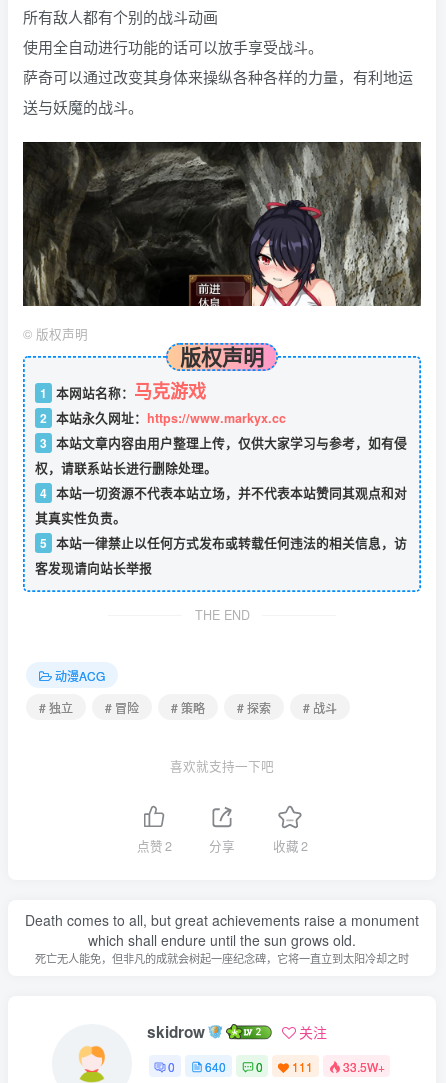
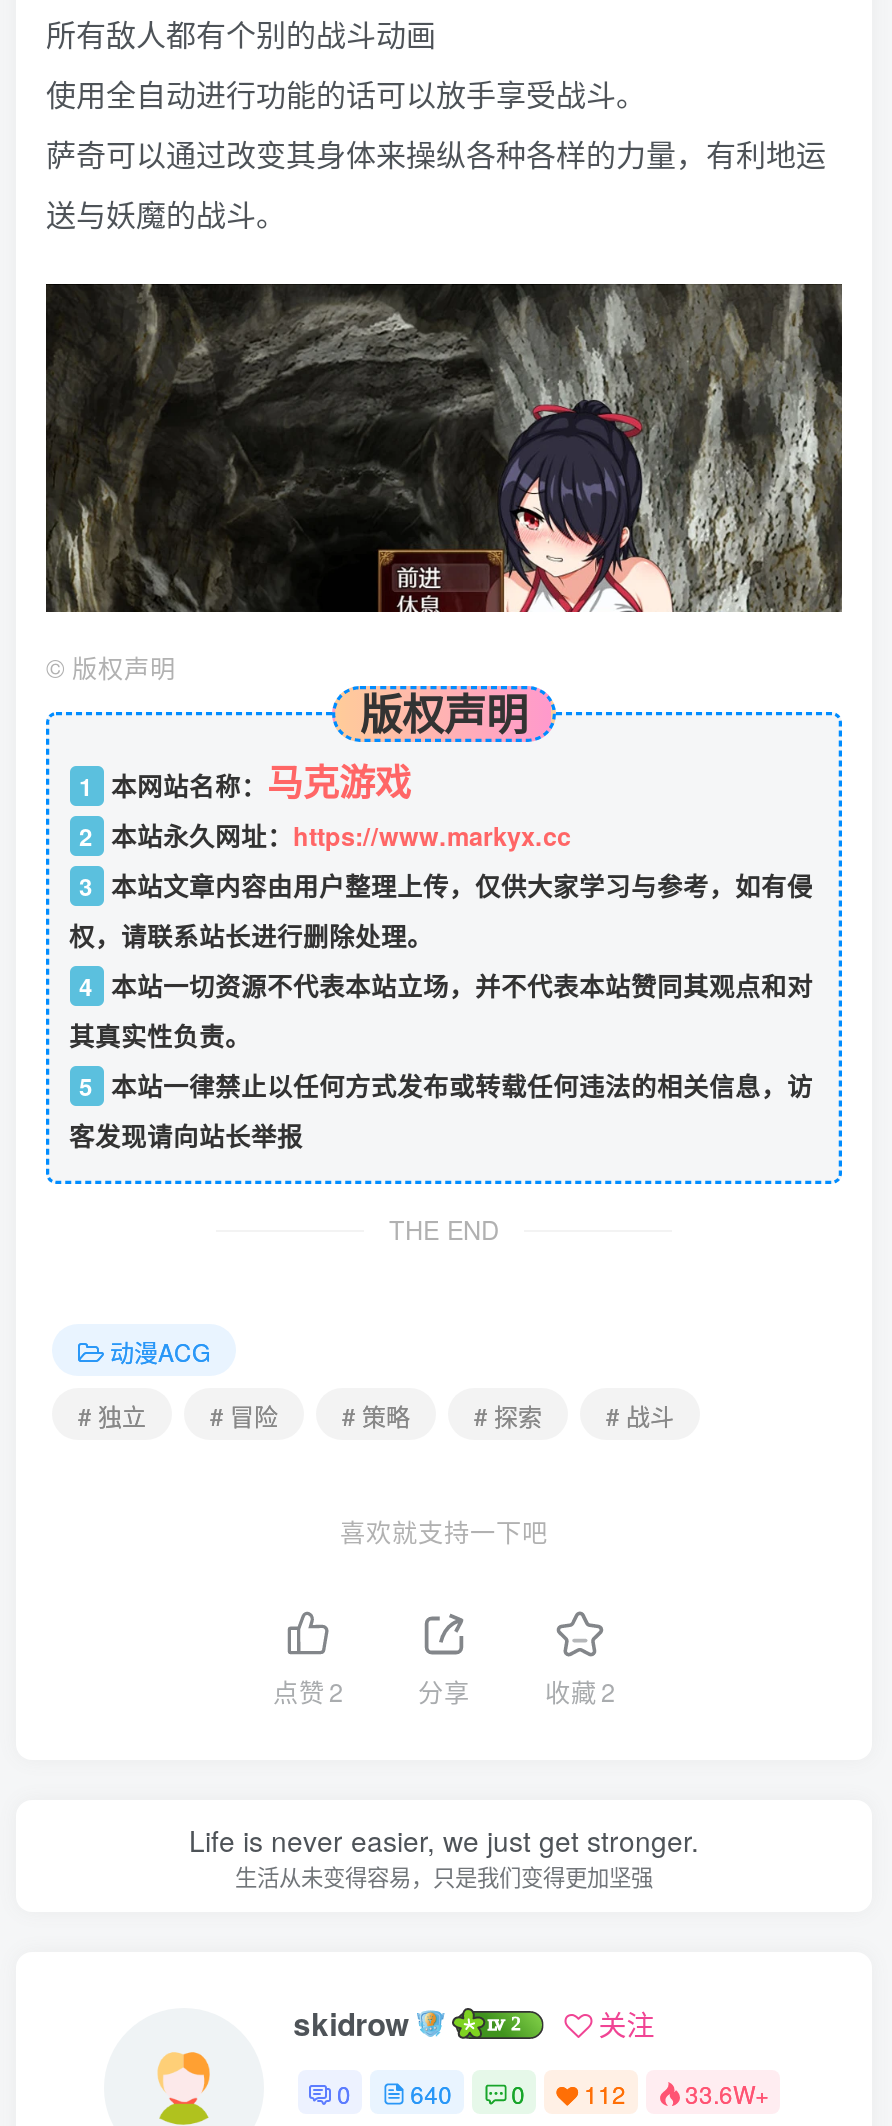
- Death comes to all, but great achievements raise a monument
- which shall endure until the sun grows old.
- 死亡无人能免，但非凡的成就会树起一座纪念碑，它将一直立到太阳冷却之时
+ Life is never easier, we just get stronger.
+ 生活从未变得容易，只是我们变得更加坚强

- 111
- 33.5W+
+ 112
+ 33.6W+
